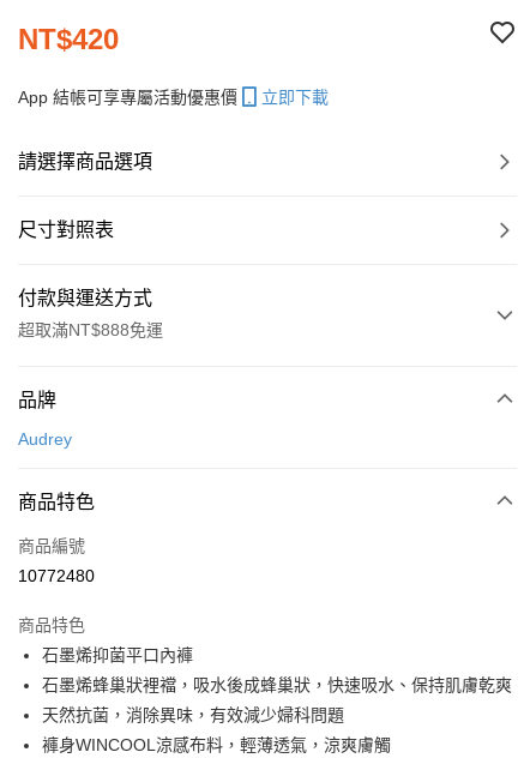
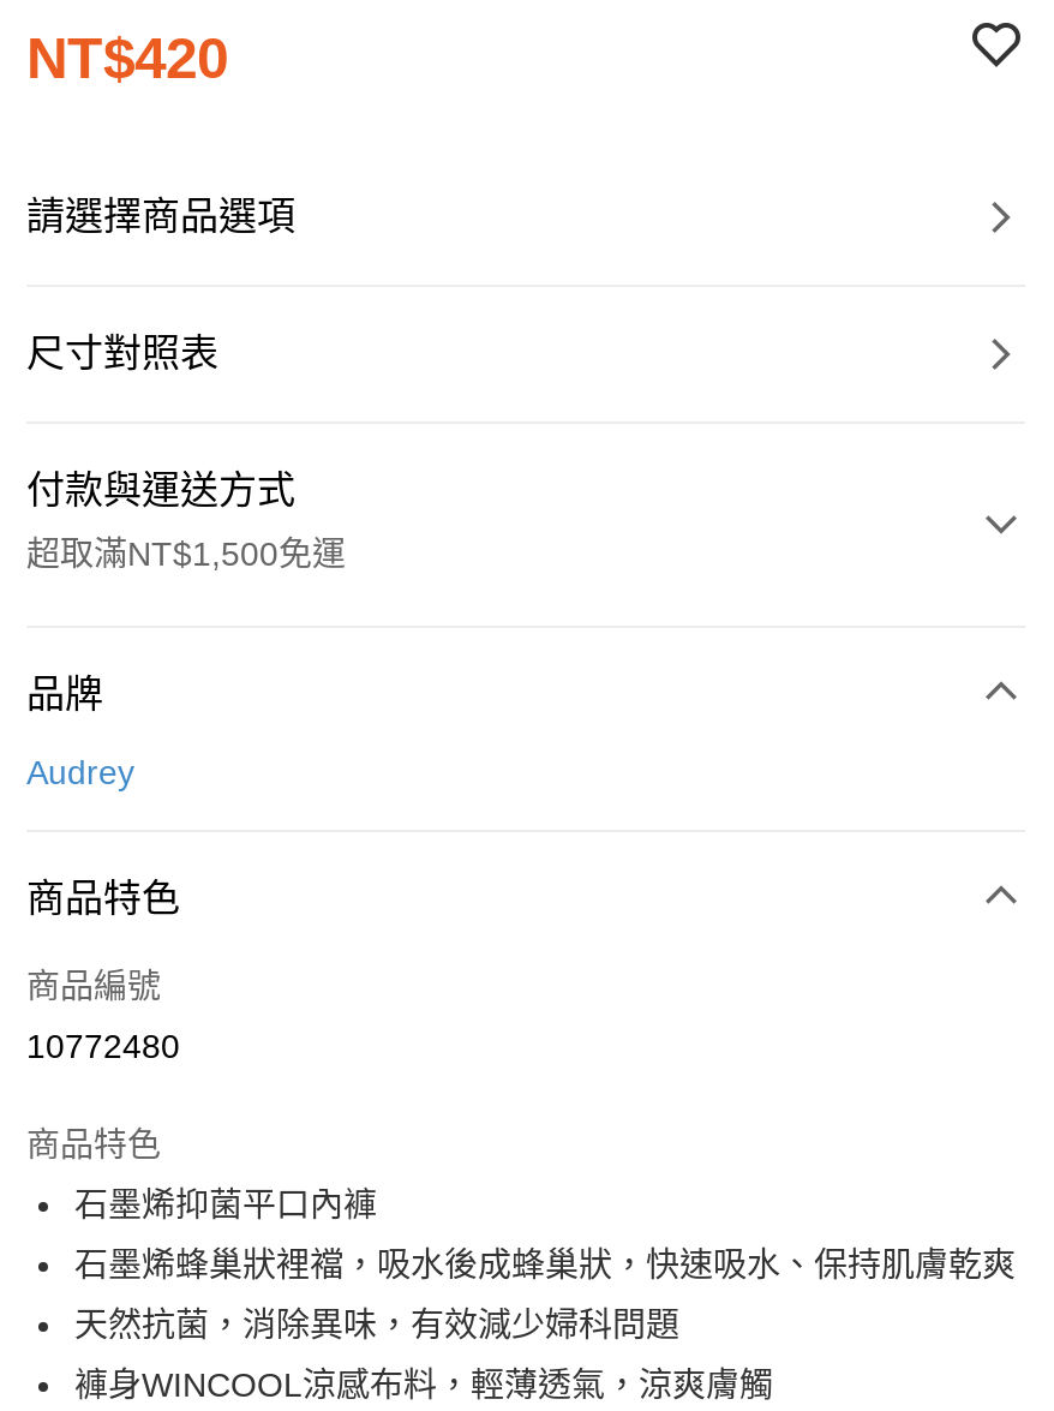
- App 結帳可享專屬活動優惠價
- 立即下載

- 超取滿NT$888免運
+ 超取滿NT$1,500免運
